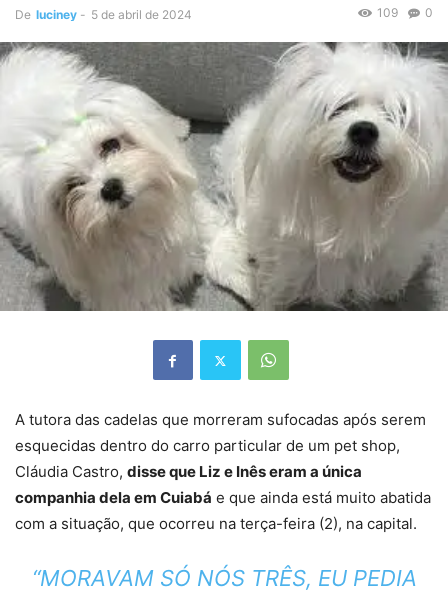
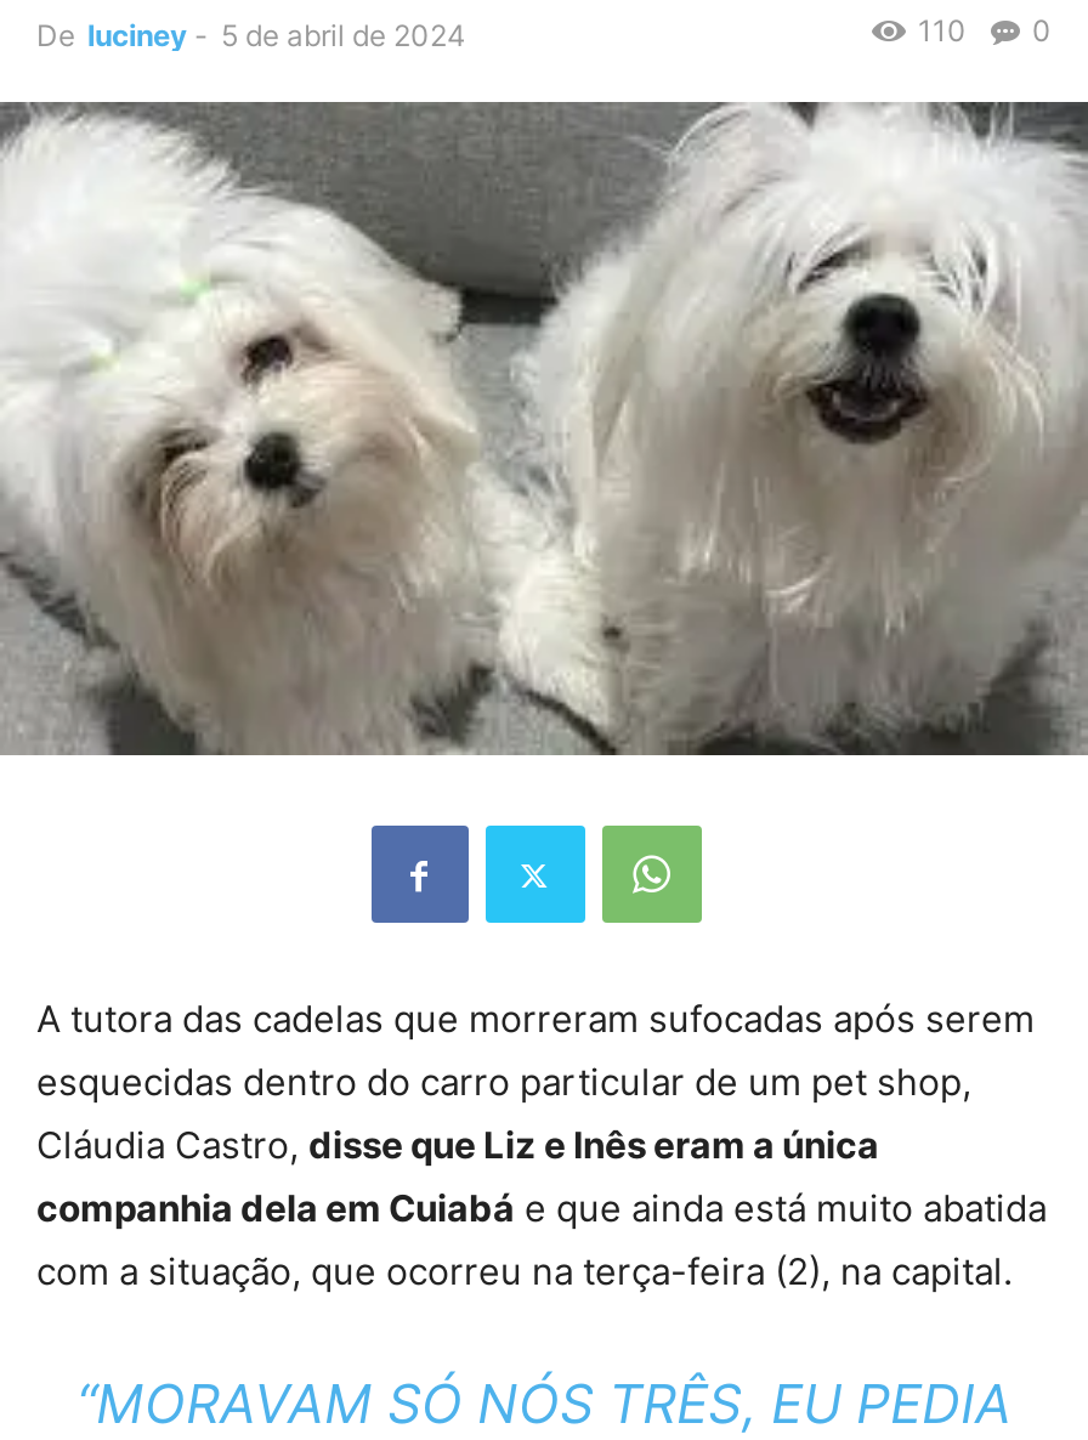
- 109 0
+ 110 0
